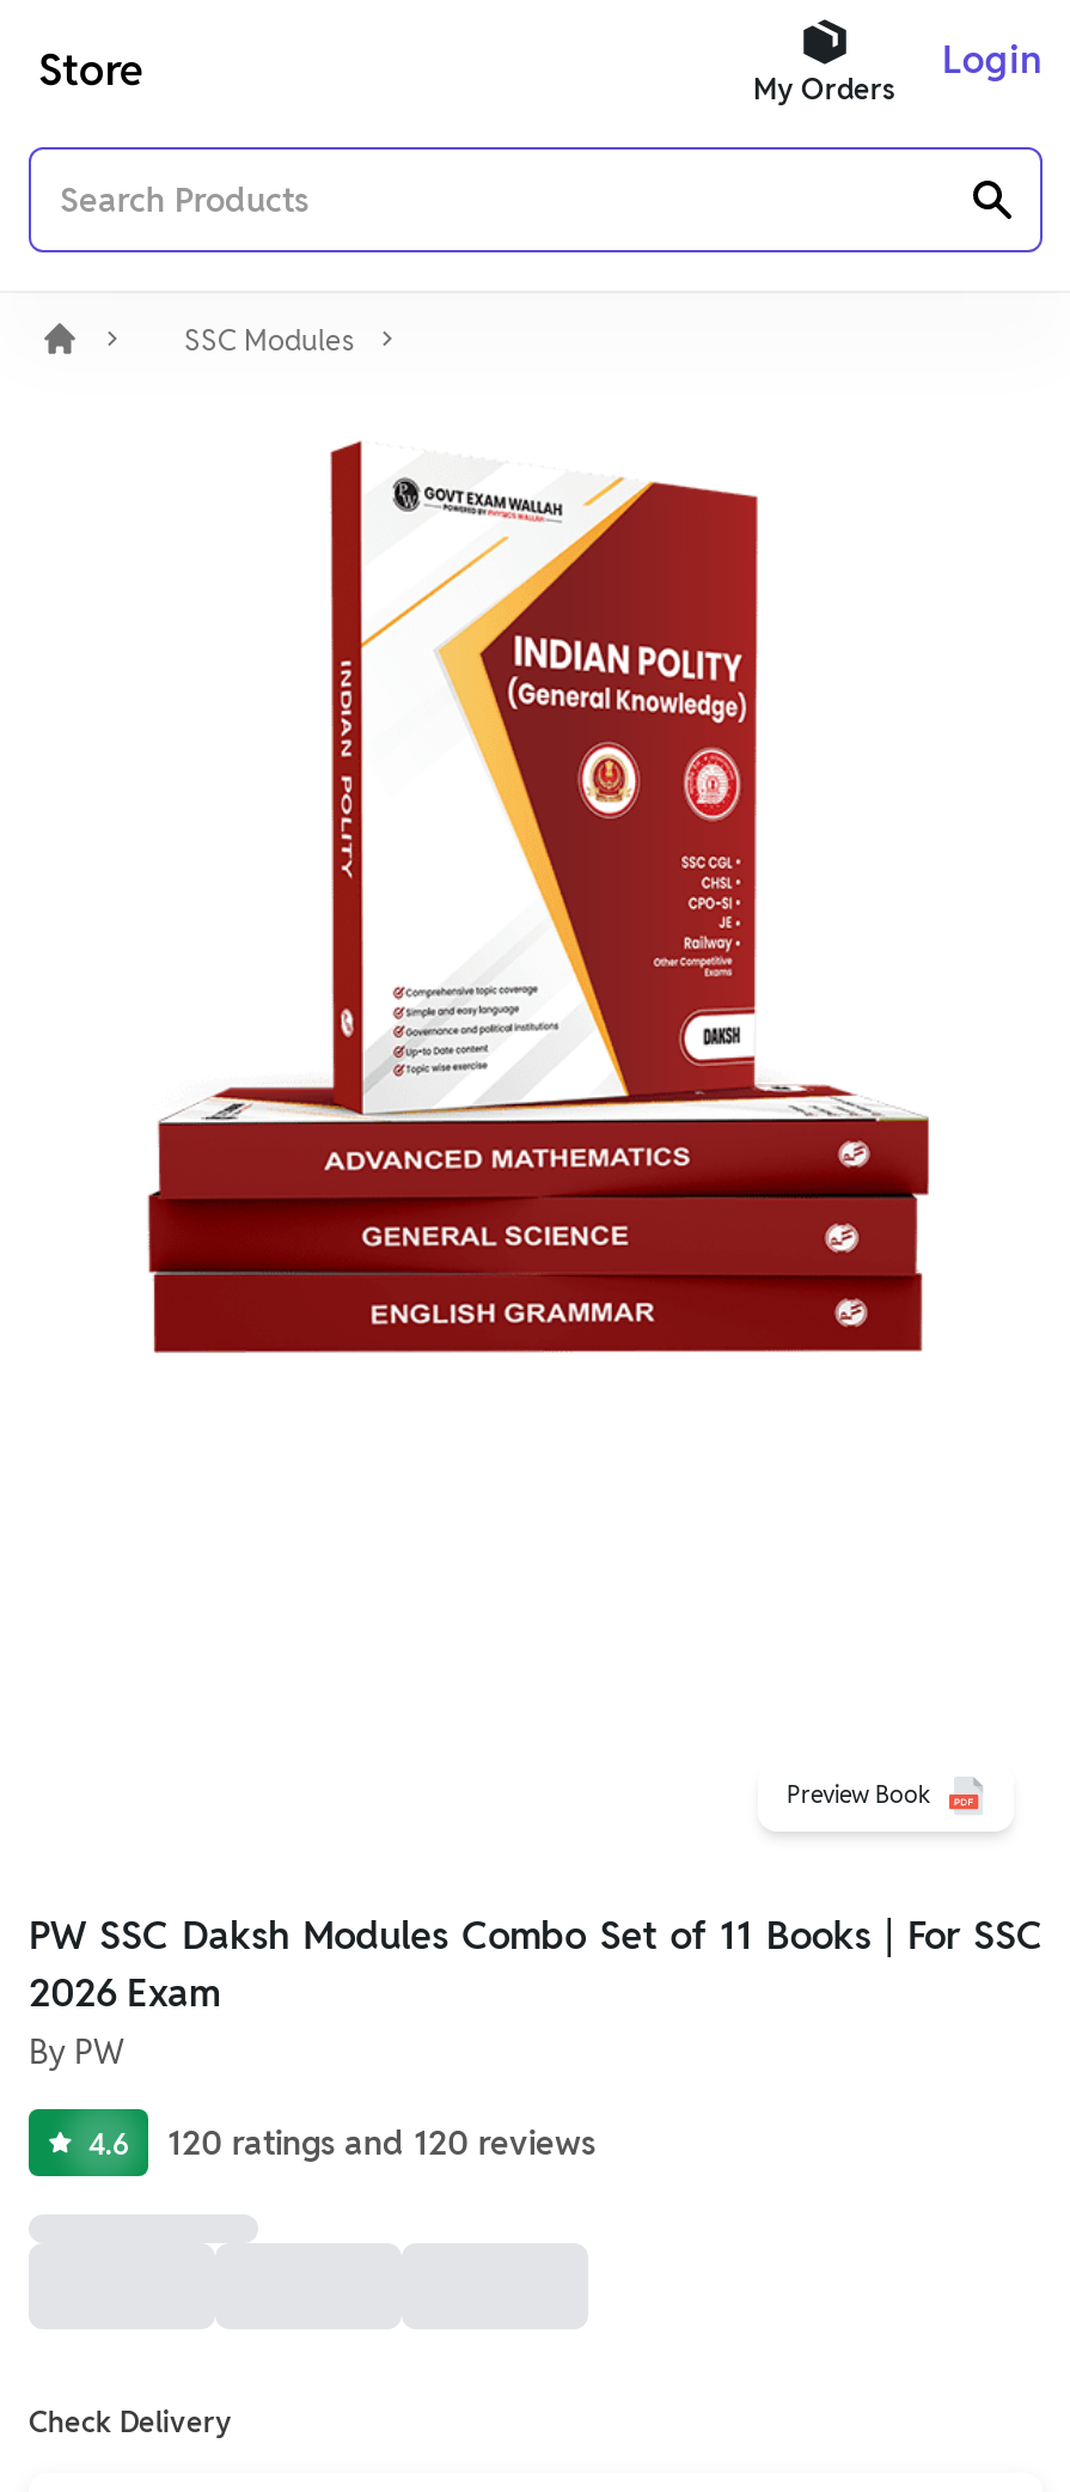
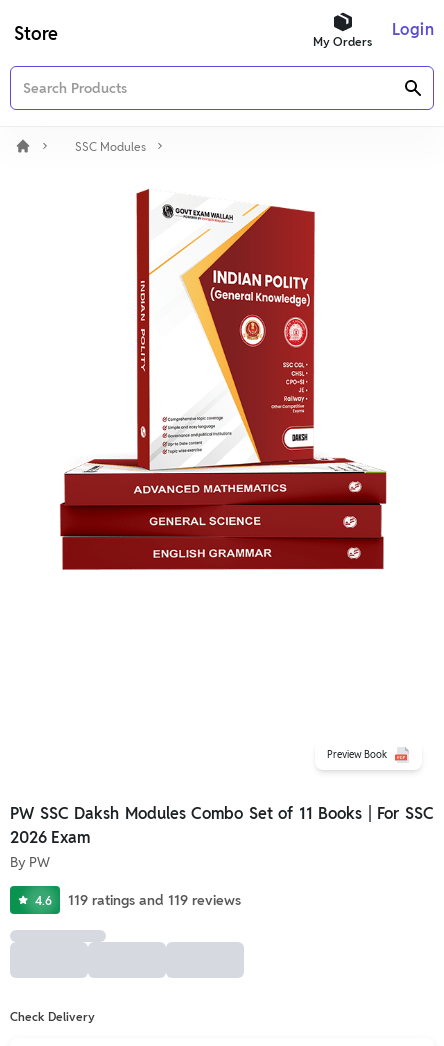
- 120 ratings and 120 reviews
+ 119 ratings and 119 reviews
